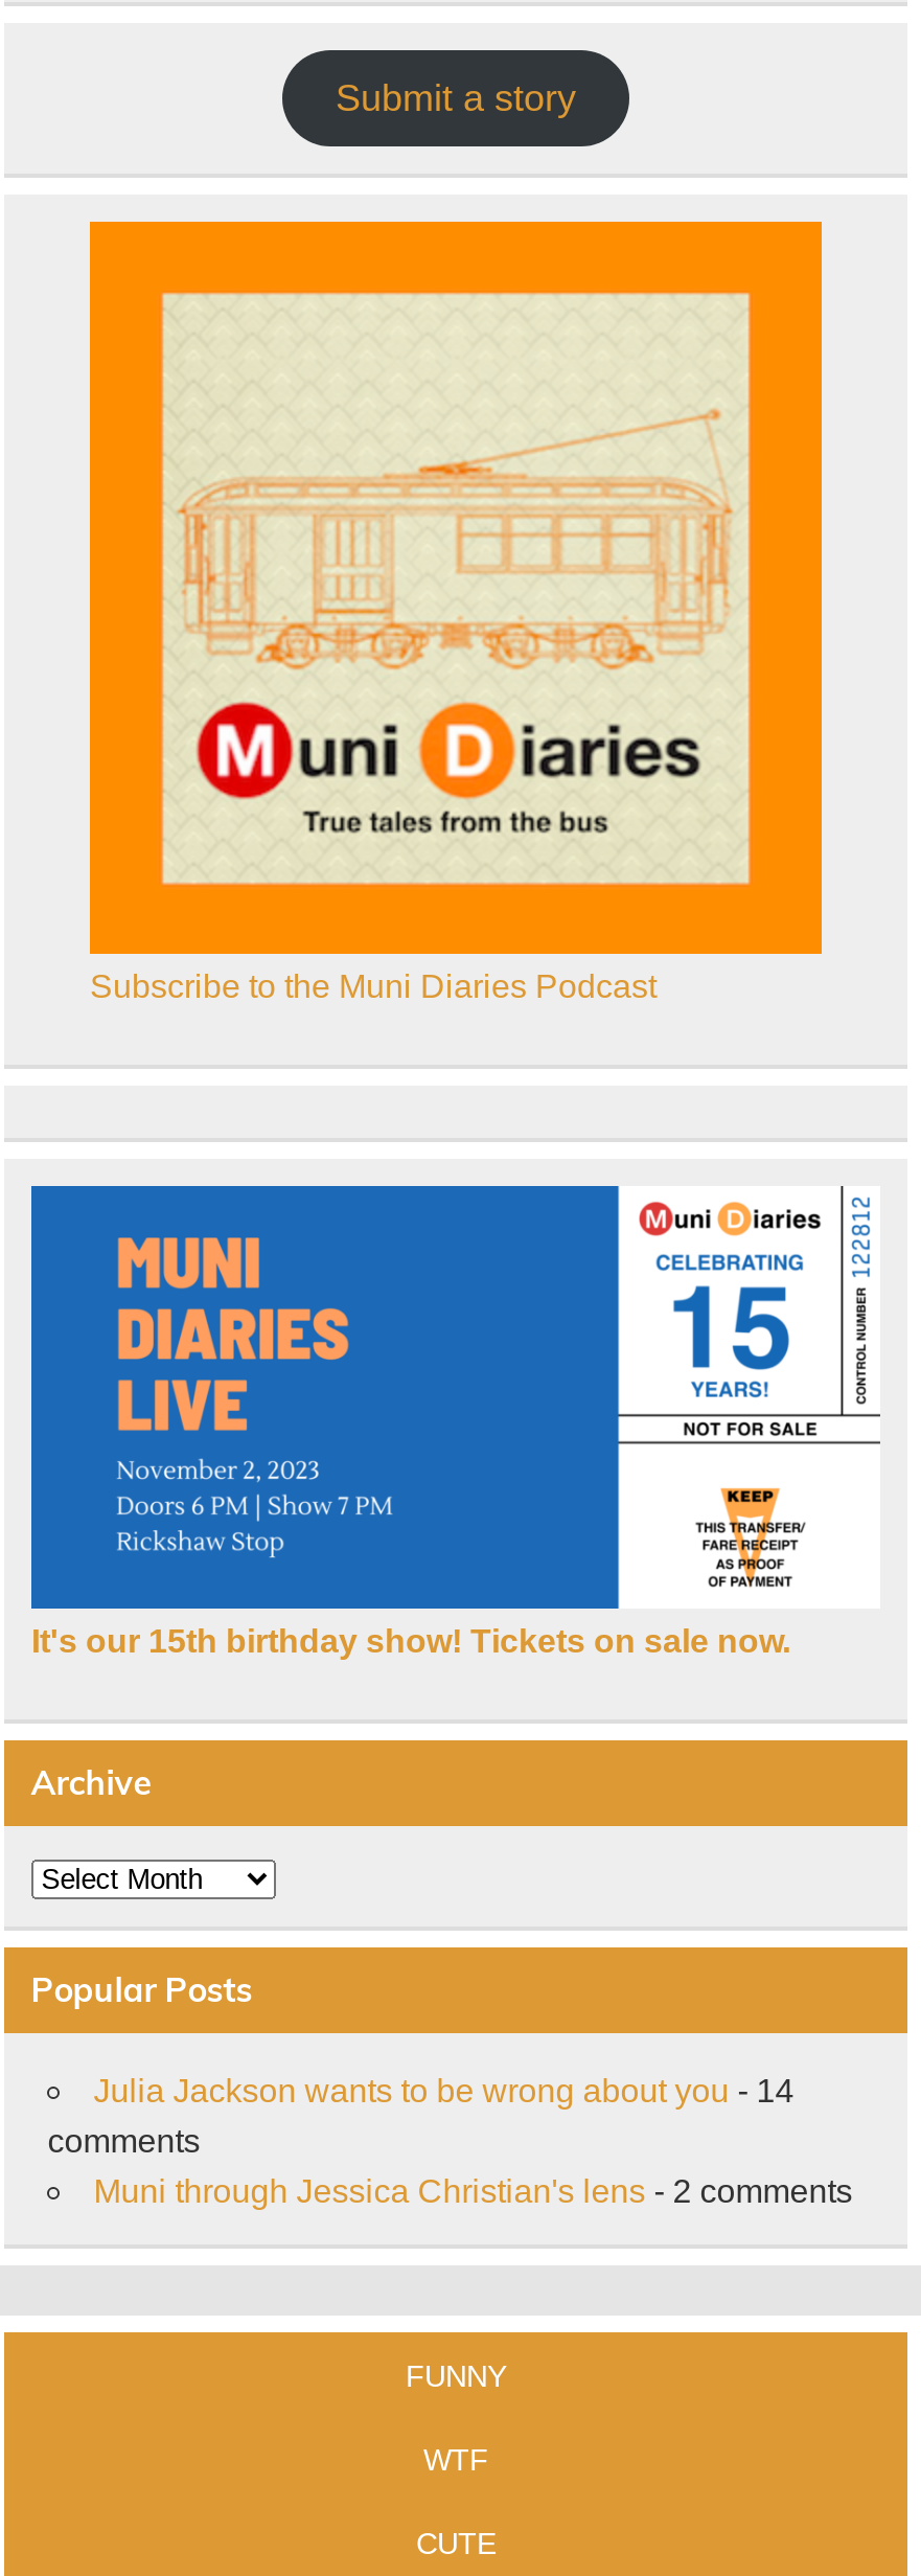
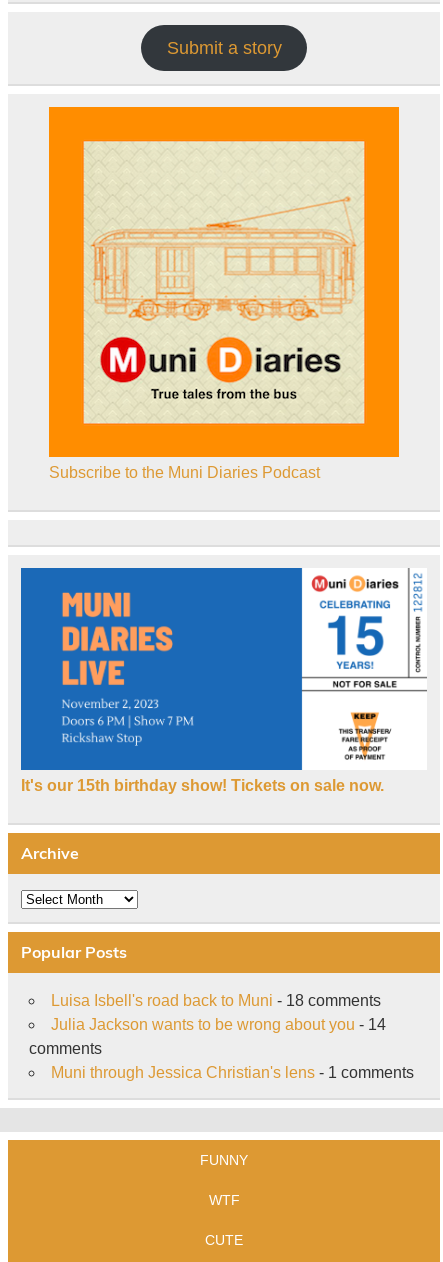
+ Luisa Isbell's road back to Muni - 18 comments

- Muni through Jessica Christian's lens - 2 comments
+ Muni through Jessica Christian's lens - 1 comments
